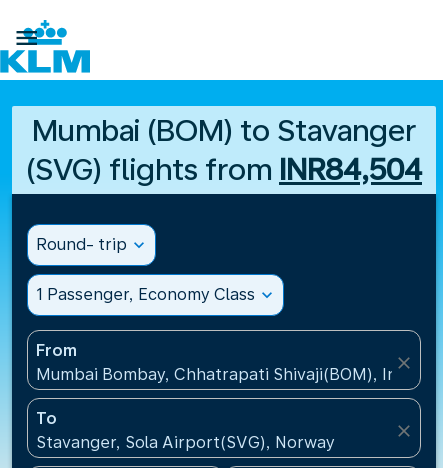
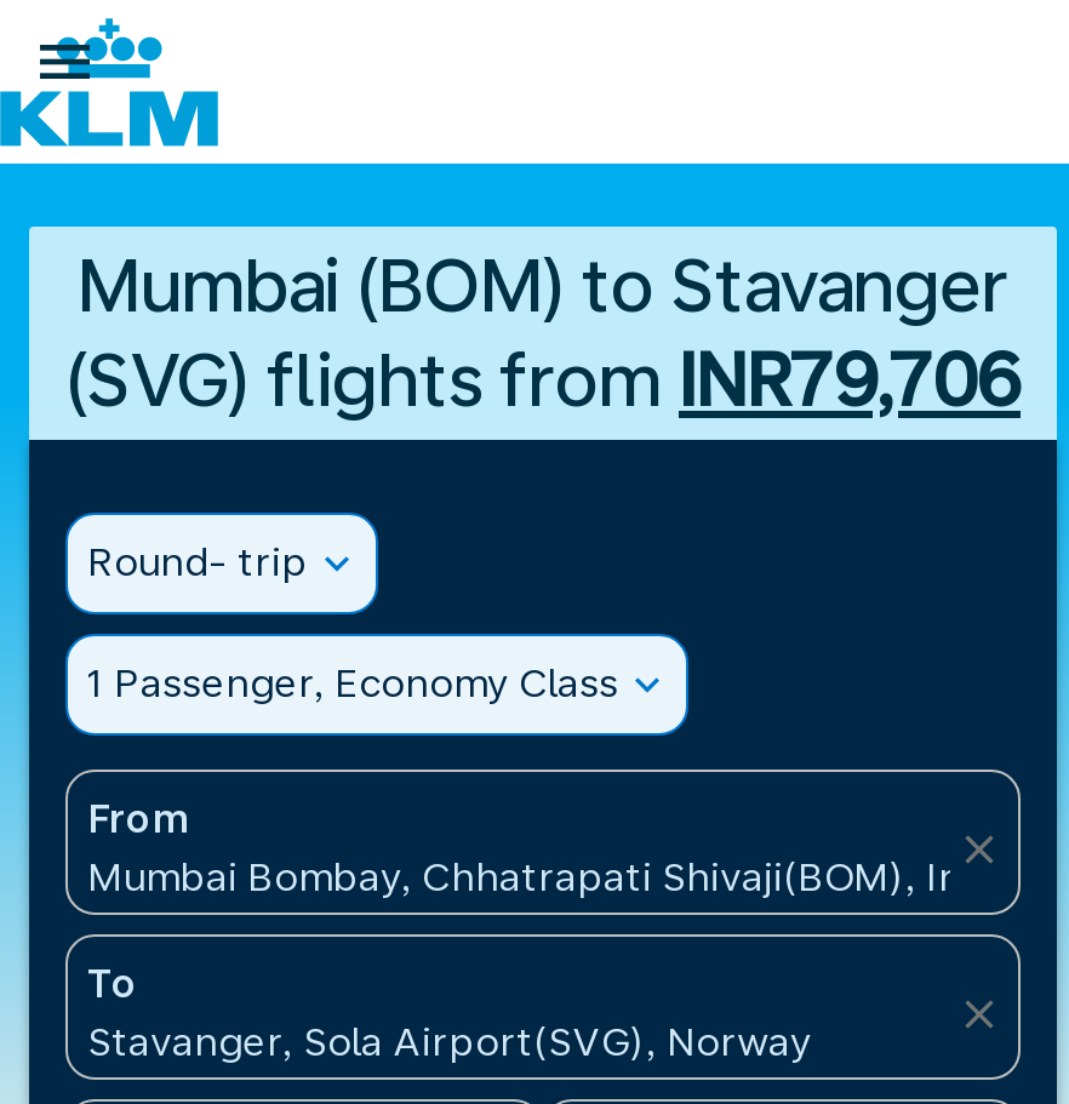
- (SVG) flights from INR84,504
+ (SVG) flights from INR79,706
